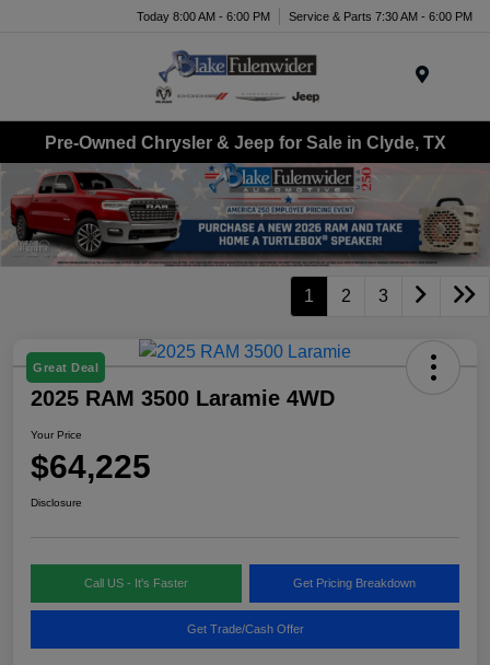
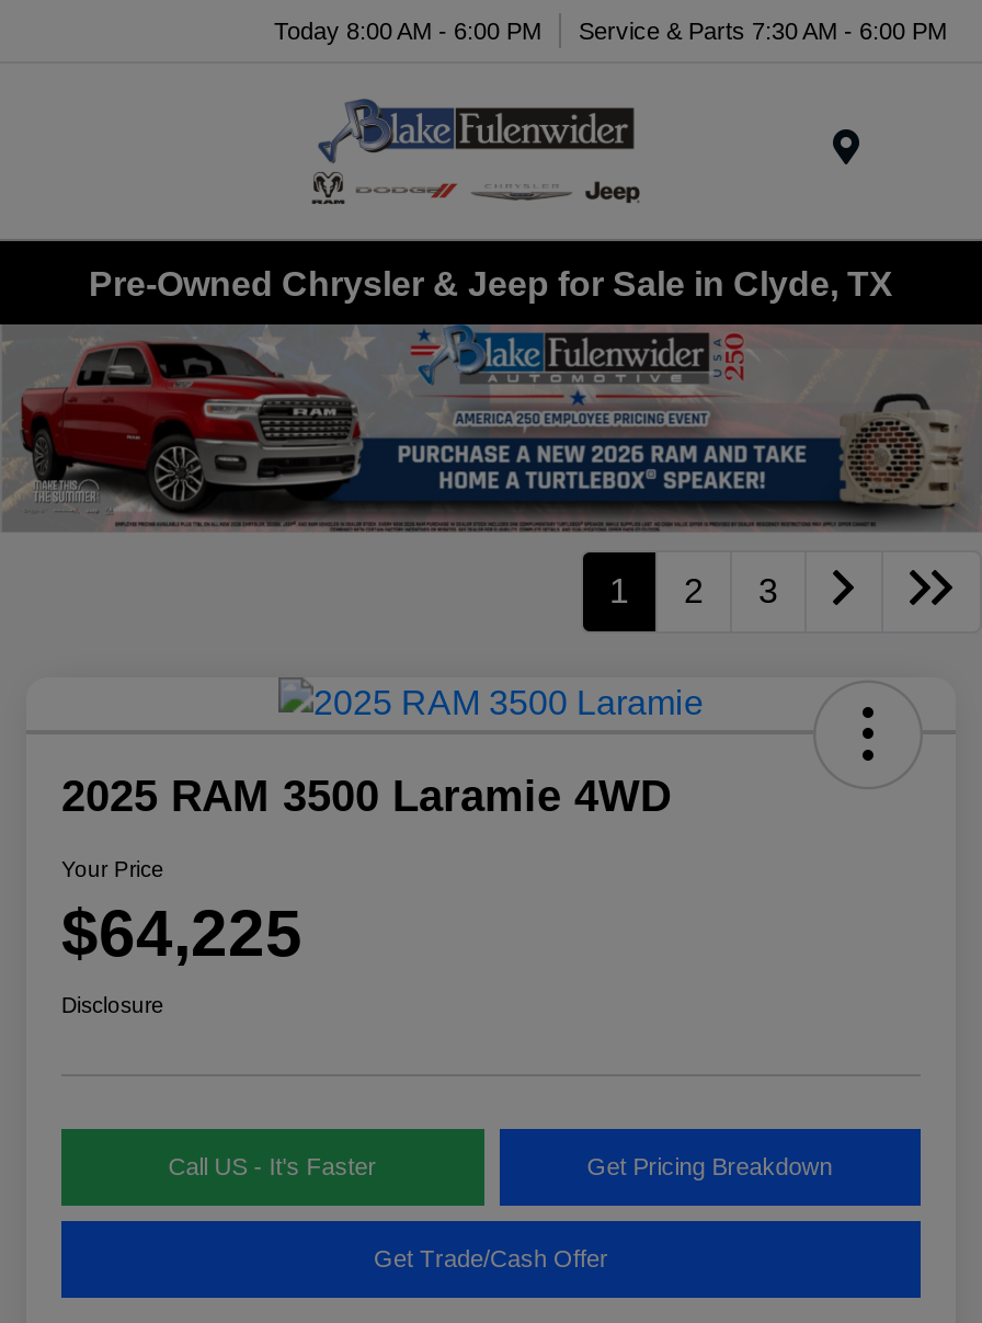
- Great Deal
